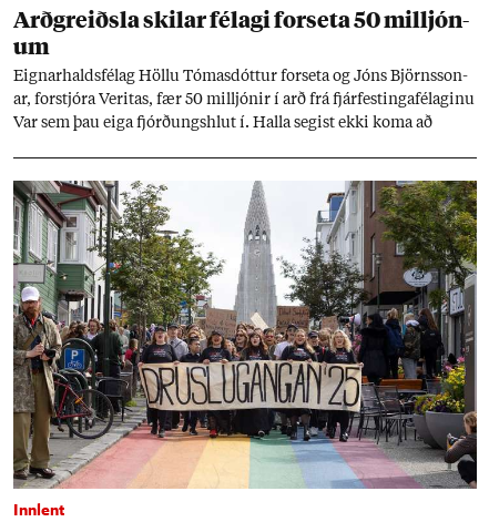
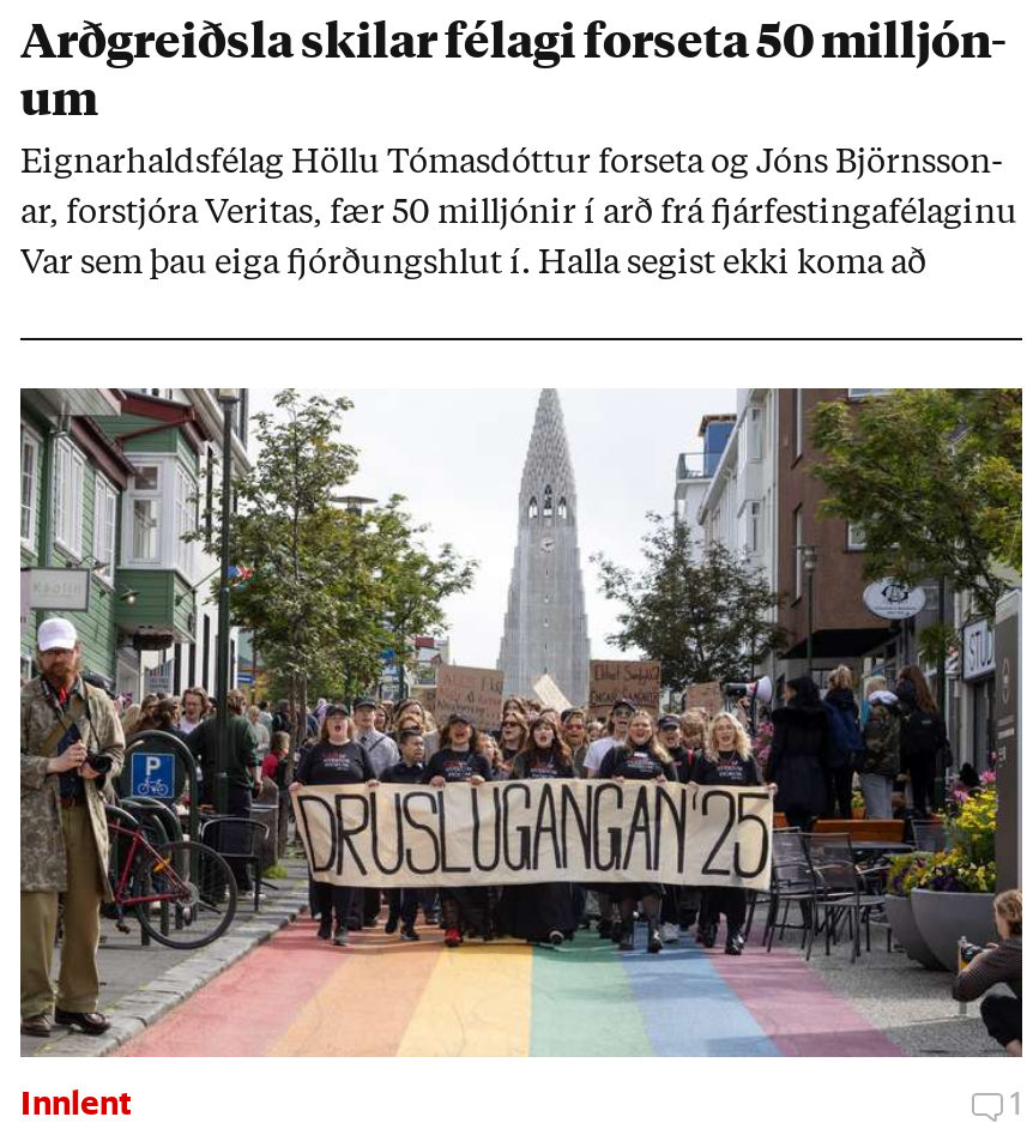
+ 1
